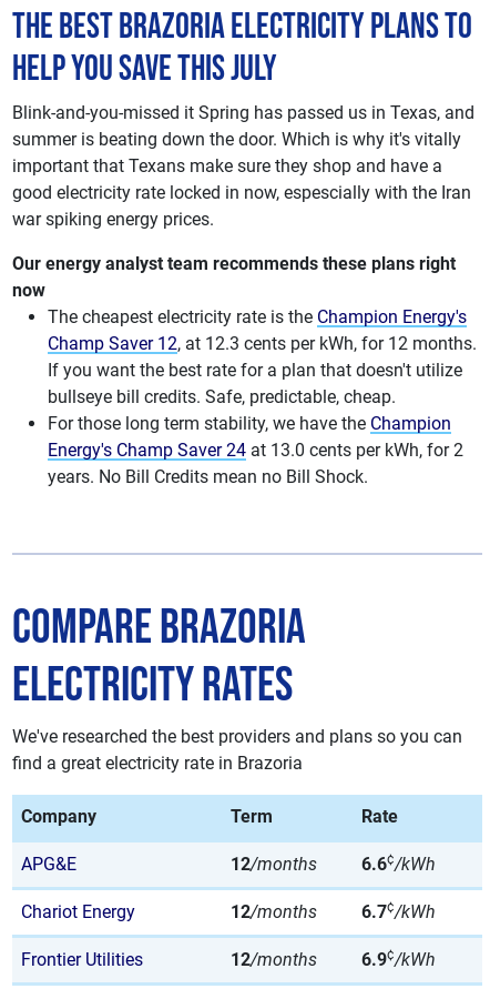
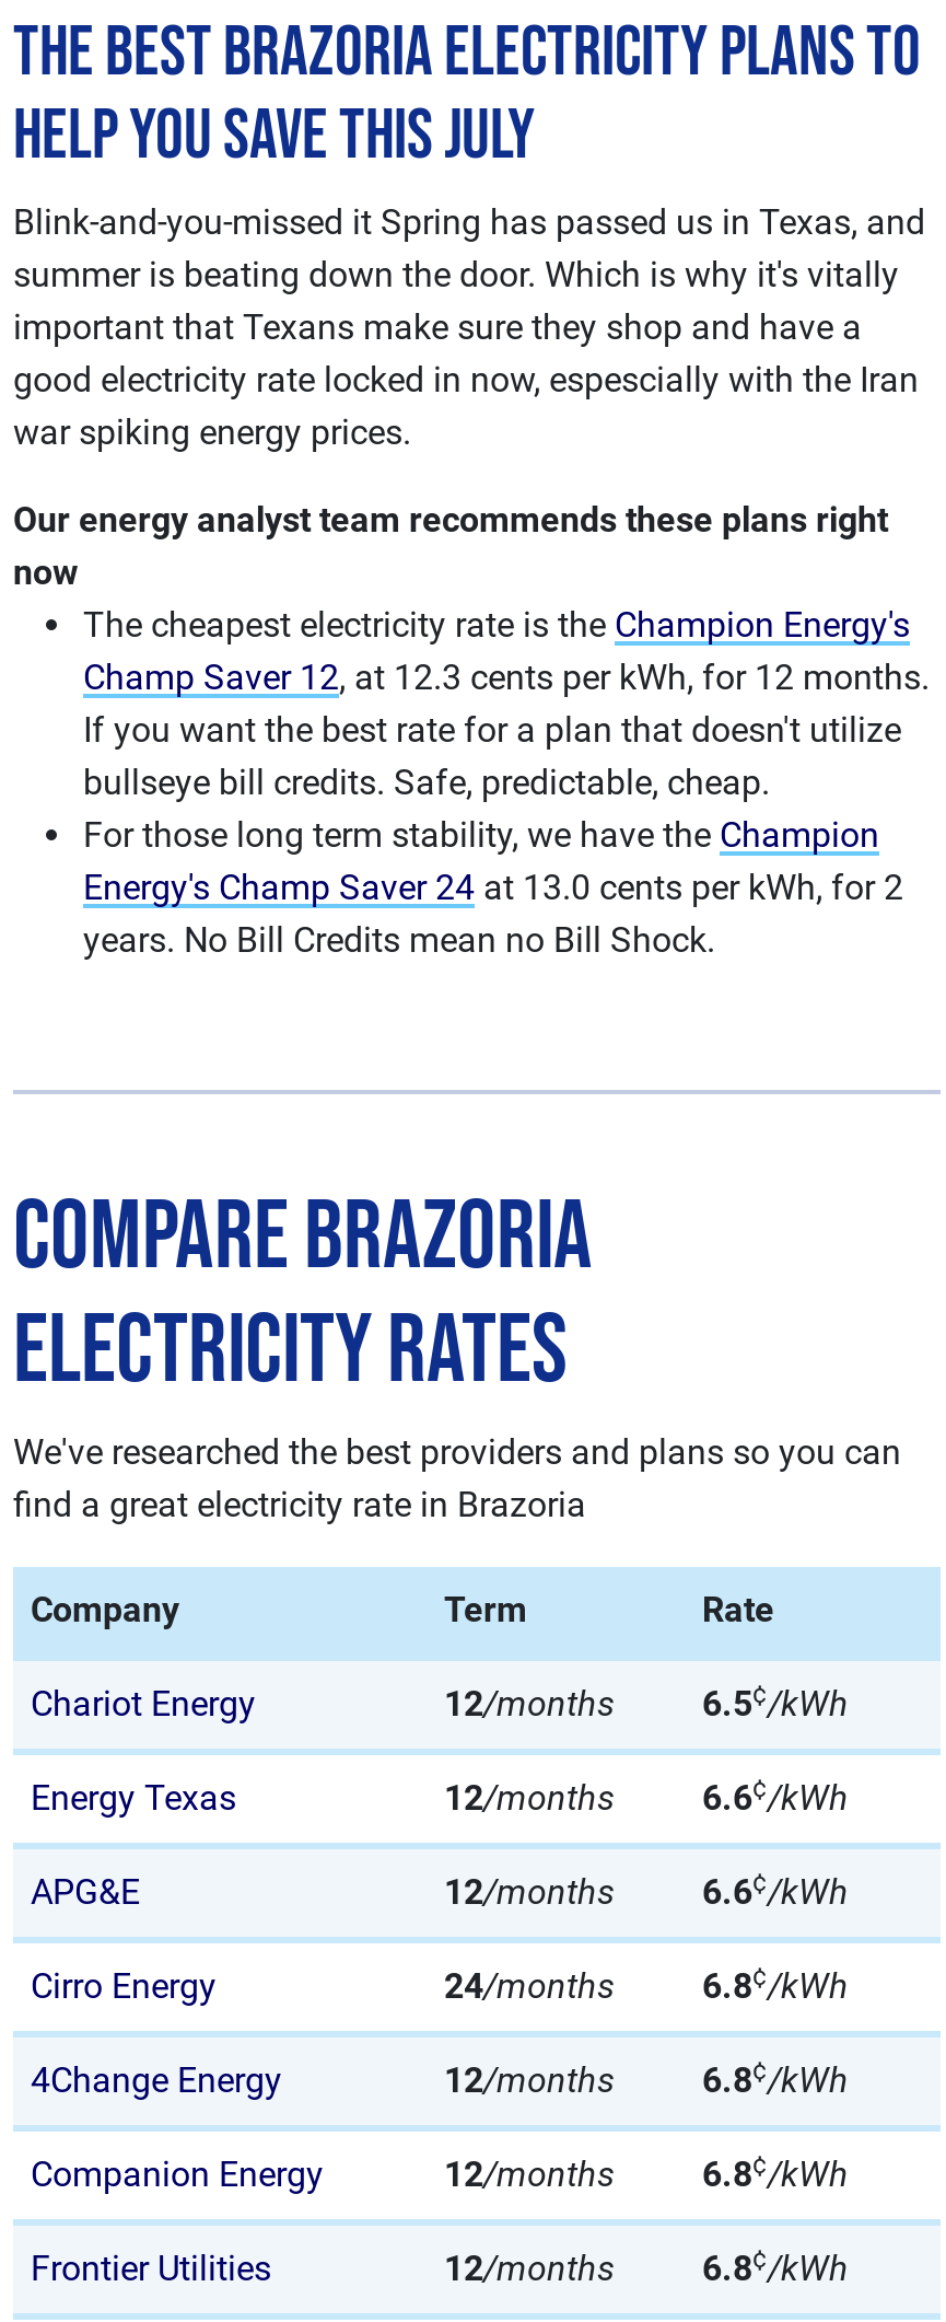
+ 12/months
+ 6.5¢/kWh
+ Energy Texas
+ 12/months
+ 6.6¢/kWh

+ Cirro Energy
+ 24/months
+ 6.8¢/kWh
+ 4Change Energy

moved up: Chariot Energy

- 6.7¢/kWh
+ 6.8¢/kWh
+ Companion Energy
+ 12/months
+ 6.8¢/kWh

- 6.9¢/kWh
+ 6.8¢/kWh
